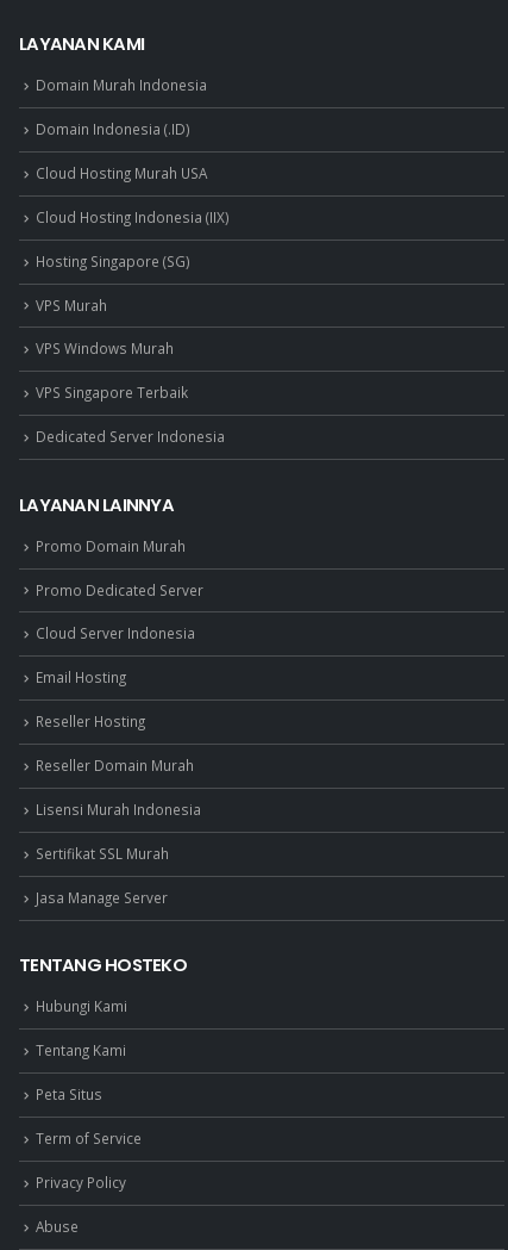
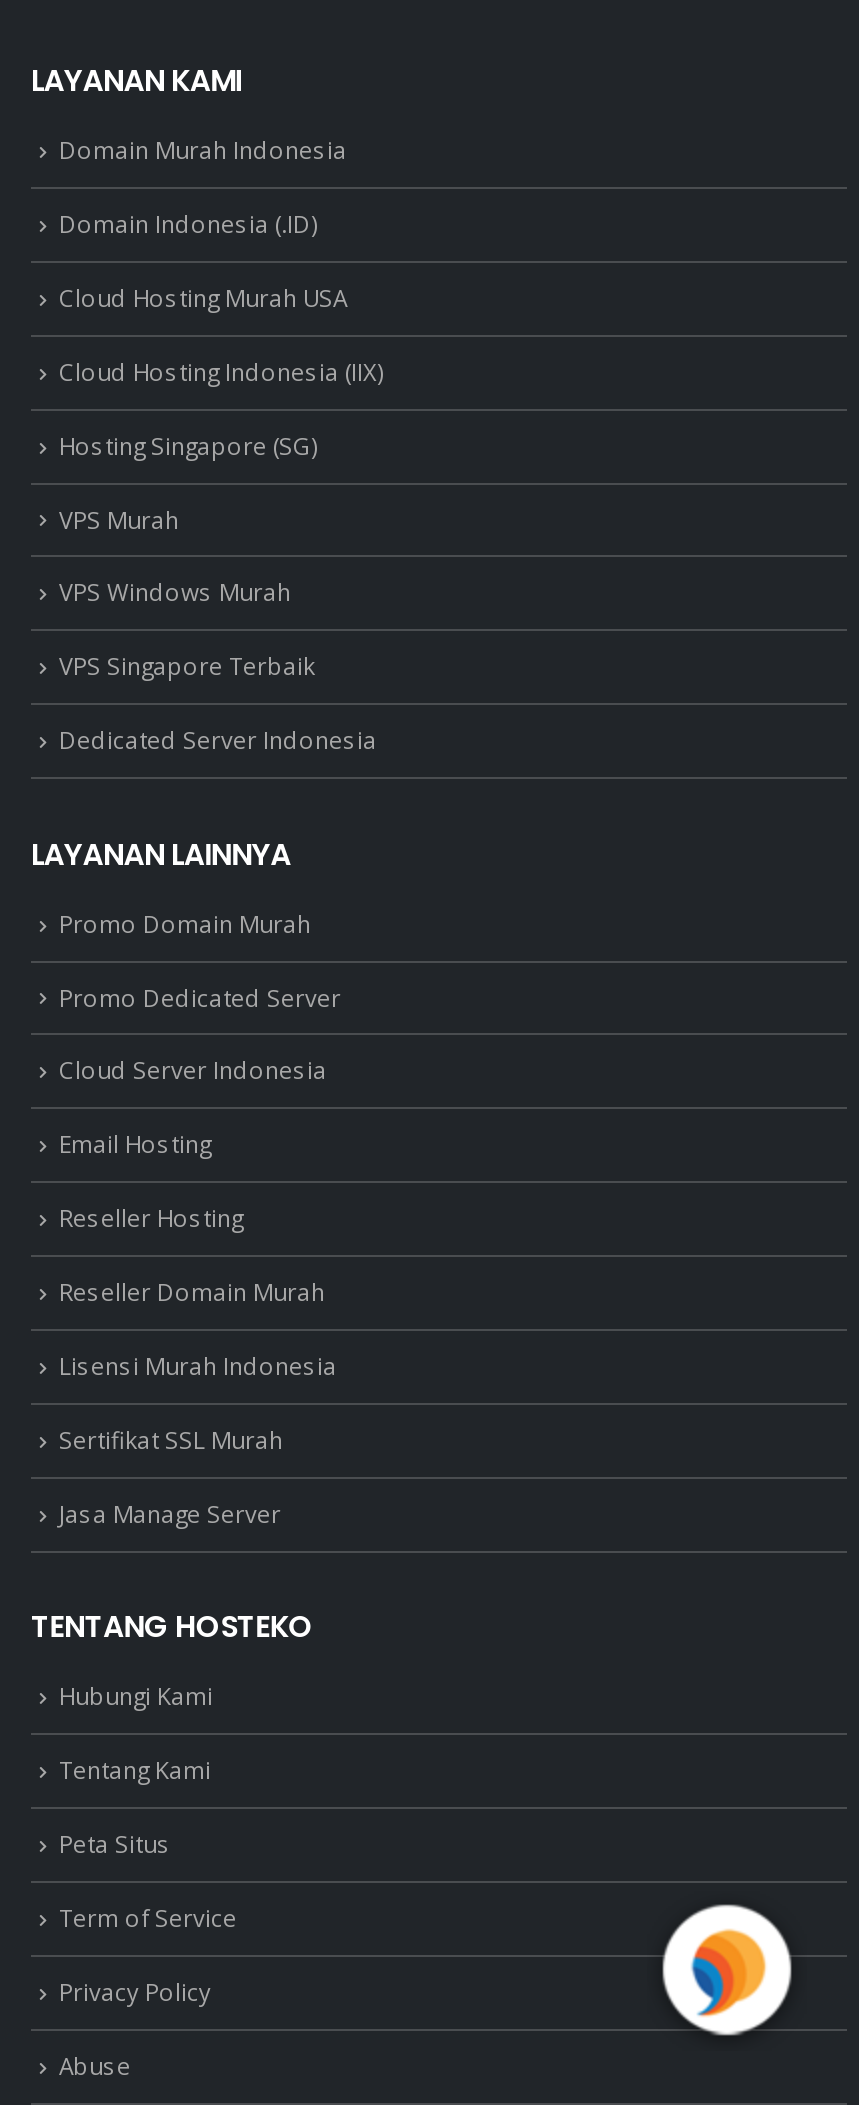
+ [image]
